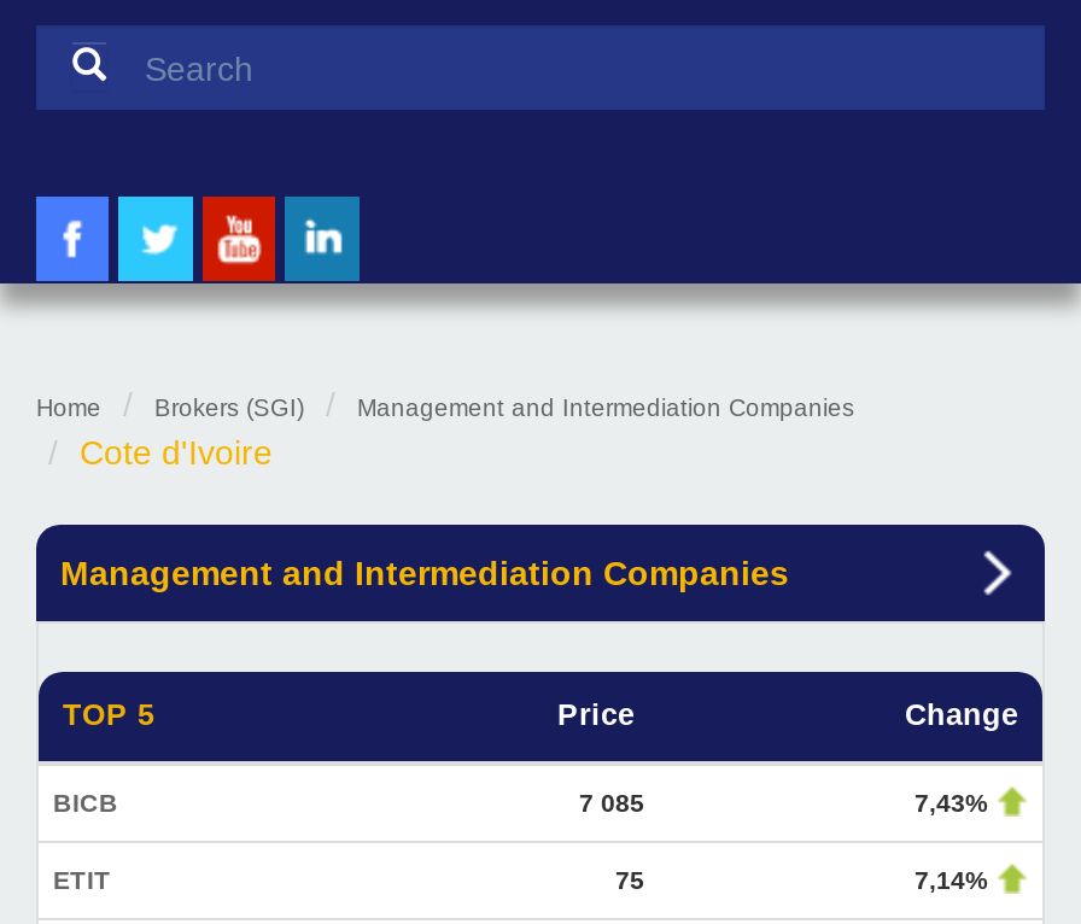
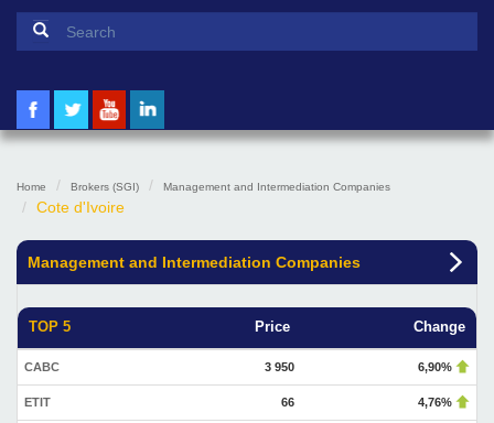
- BICB
- 7 085
- 7,43%
+ CABC
+ 3 950
+ 6,90%

- 75
- 7,14%
+ 66
+ 4,76%
